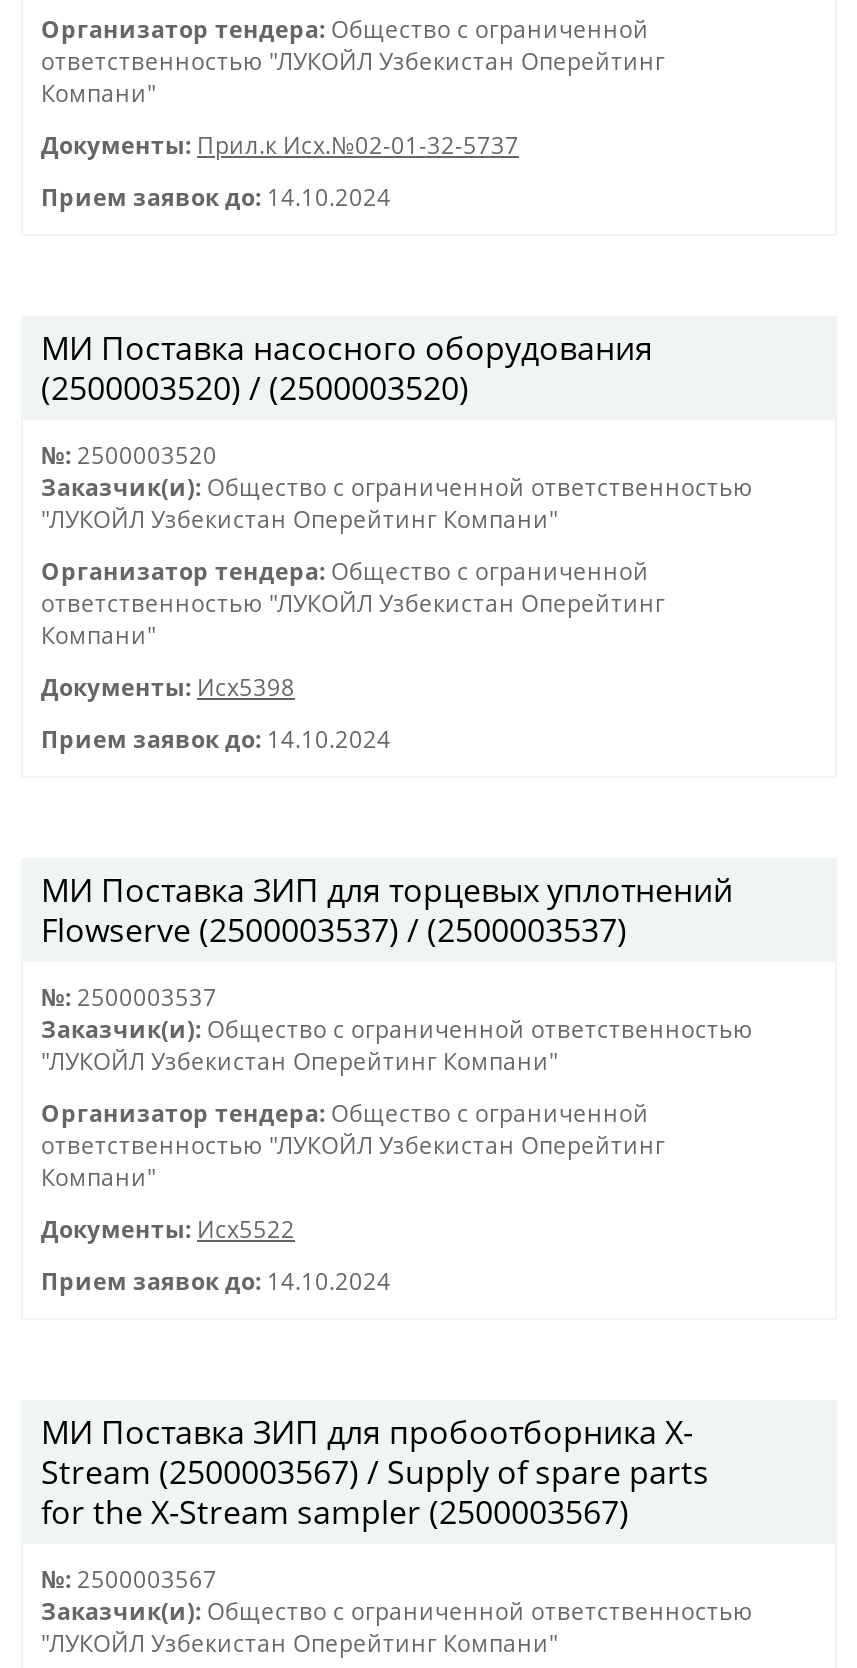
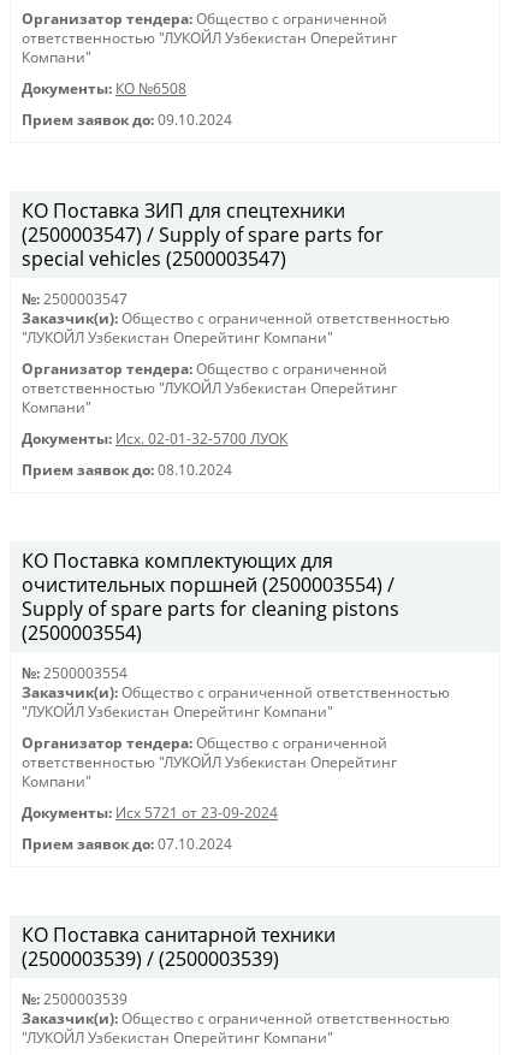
- Документы: Прил.к Исх.№02-01-32-5737
+ Документы: КО №6508

- Прием заявок до: 14.10.2024
+ Прием заявок до: 09.10.2024

- МИ Поставка насосного оборудования
- (2500003520) / (2500003520)
+ КО Поставка ЗИП для спецтехники
+ (2500003547) / Supply of spare parts for
+ special vehicles (2500003547)

- №: 2500003520
+ №: 2500003547

- Документы: Исх5398
+ Документы: Исх. 02-01-32-5700 ЛУОК

- Прием заявок до: 14.10.2024
+ Прием заявок до: 08.10.2024

- МИ Поставка ЗИП для торцевых уплотнений
- Flowserve (2500003537) / (2500003537)
+ КО Поставка комплектующих для
+ очистительных поршней (2500003554) /
+ Supply of spare parts for cleaning pistons
+ (2500003554)

- №: 2500003537
+ №: 2500003554

moved down: Заказчик(и): Общество с ограниченной ответственностью | "ЛУКОЙЛ Узбекистан Оперейтинг Компани" | Организатор тендера: Общество с ограниченной | ответственностью "ЛУКОЙЛ Узбекистан Оперейтинг | Компани"

- Документы: Исх5522
+ Документы: Исх 5721 от 23-09-2024

- Прием заявок до: 14.10.2024
+ Прием заявок до: 07.10.2024

- МИ Поставка ЗИП для пробоотборника X-
- Stream (2500003567) / Supply of spare parts
- for the X-Stream sampler (2500003567)
+ КО Поставка санитарной техники
+ (2500003539) / (2500003539)

- №: 2500003567
+ №: 2500003539
